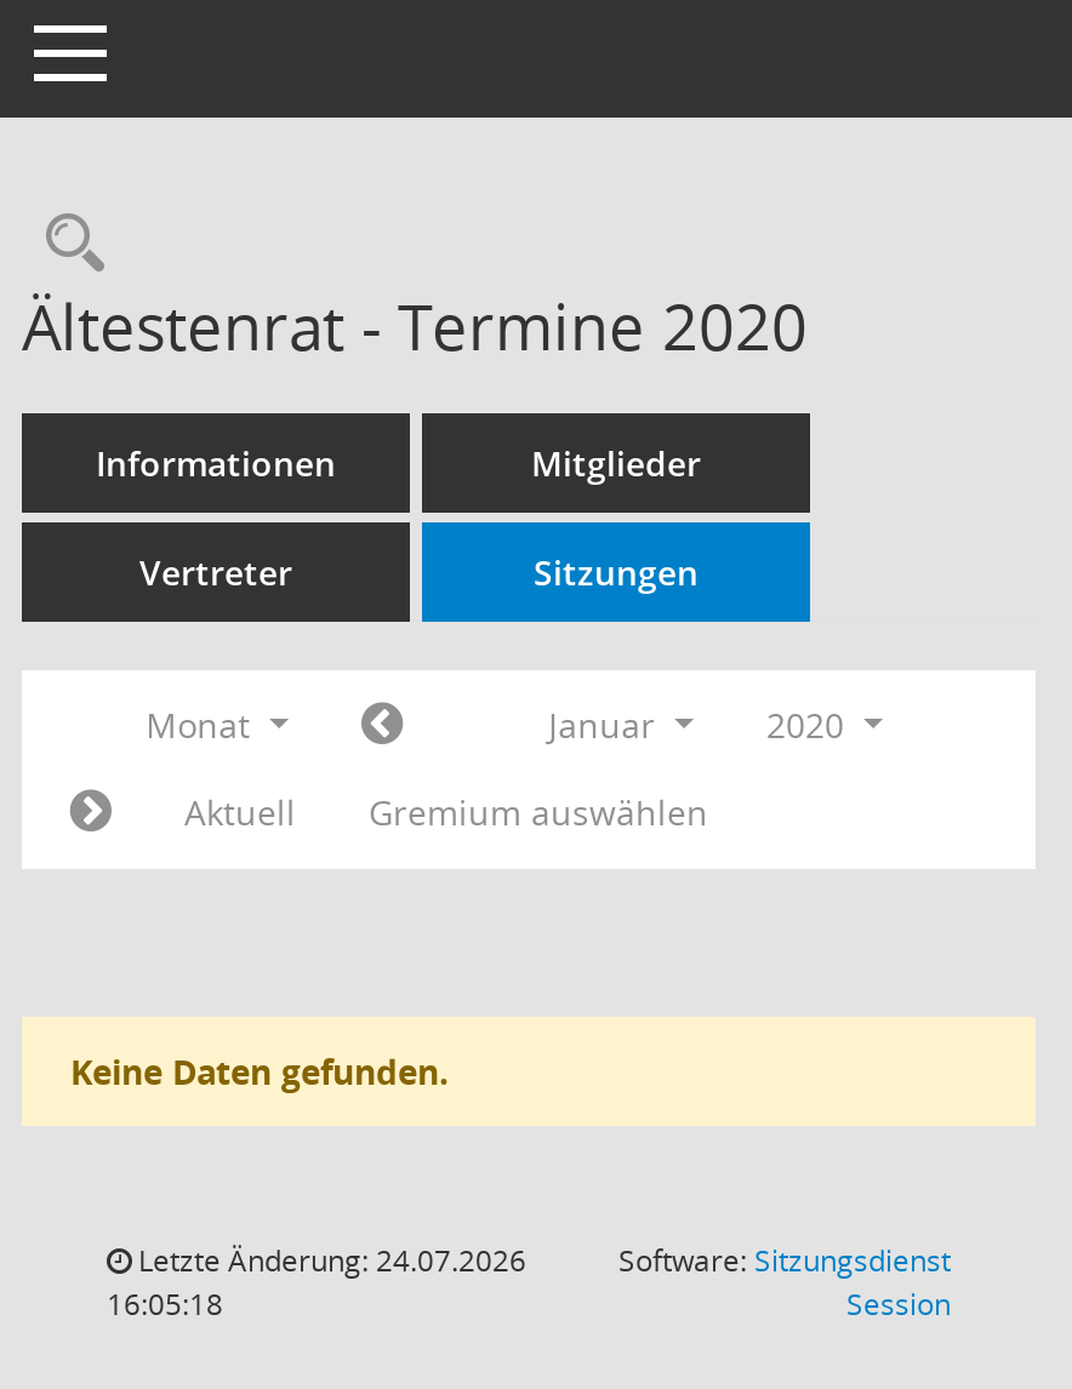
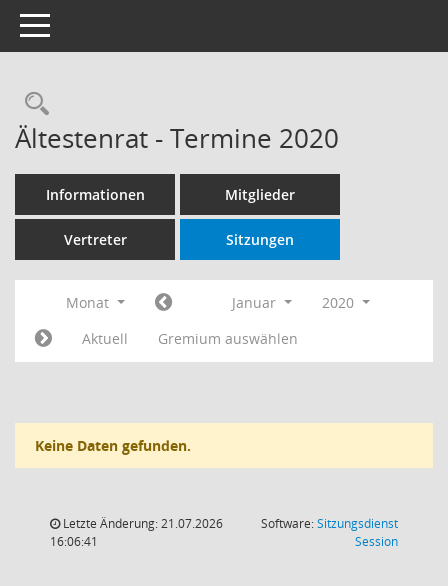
- Letzte Änderung: 24.07.2026
+ Letzte Änderung: 21.07.2026

- 16:05:18
+ 16:06:41
